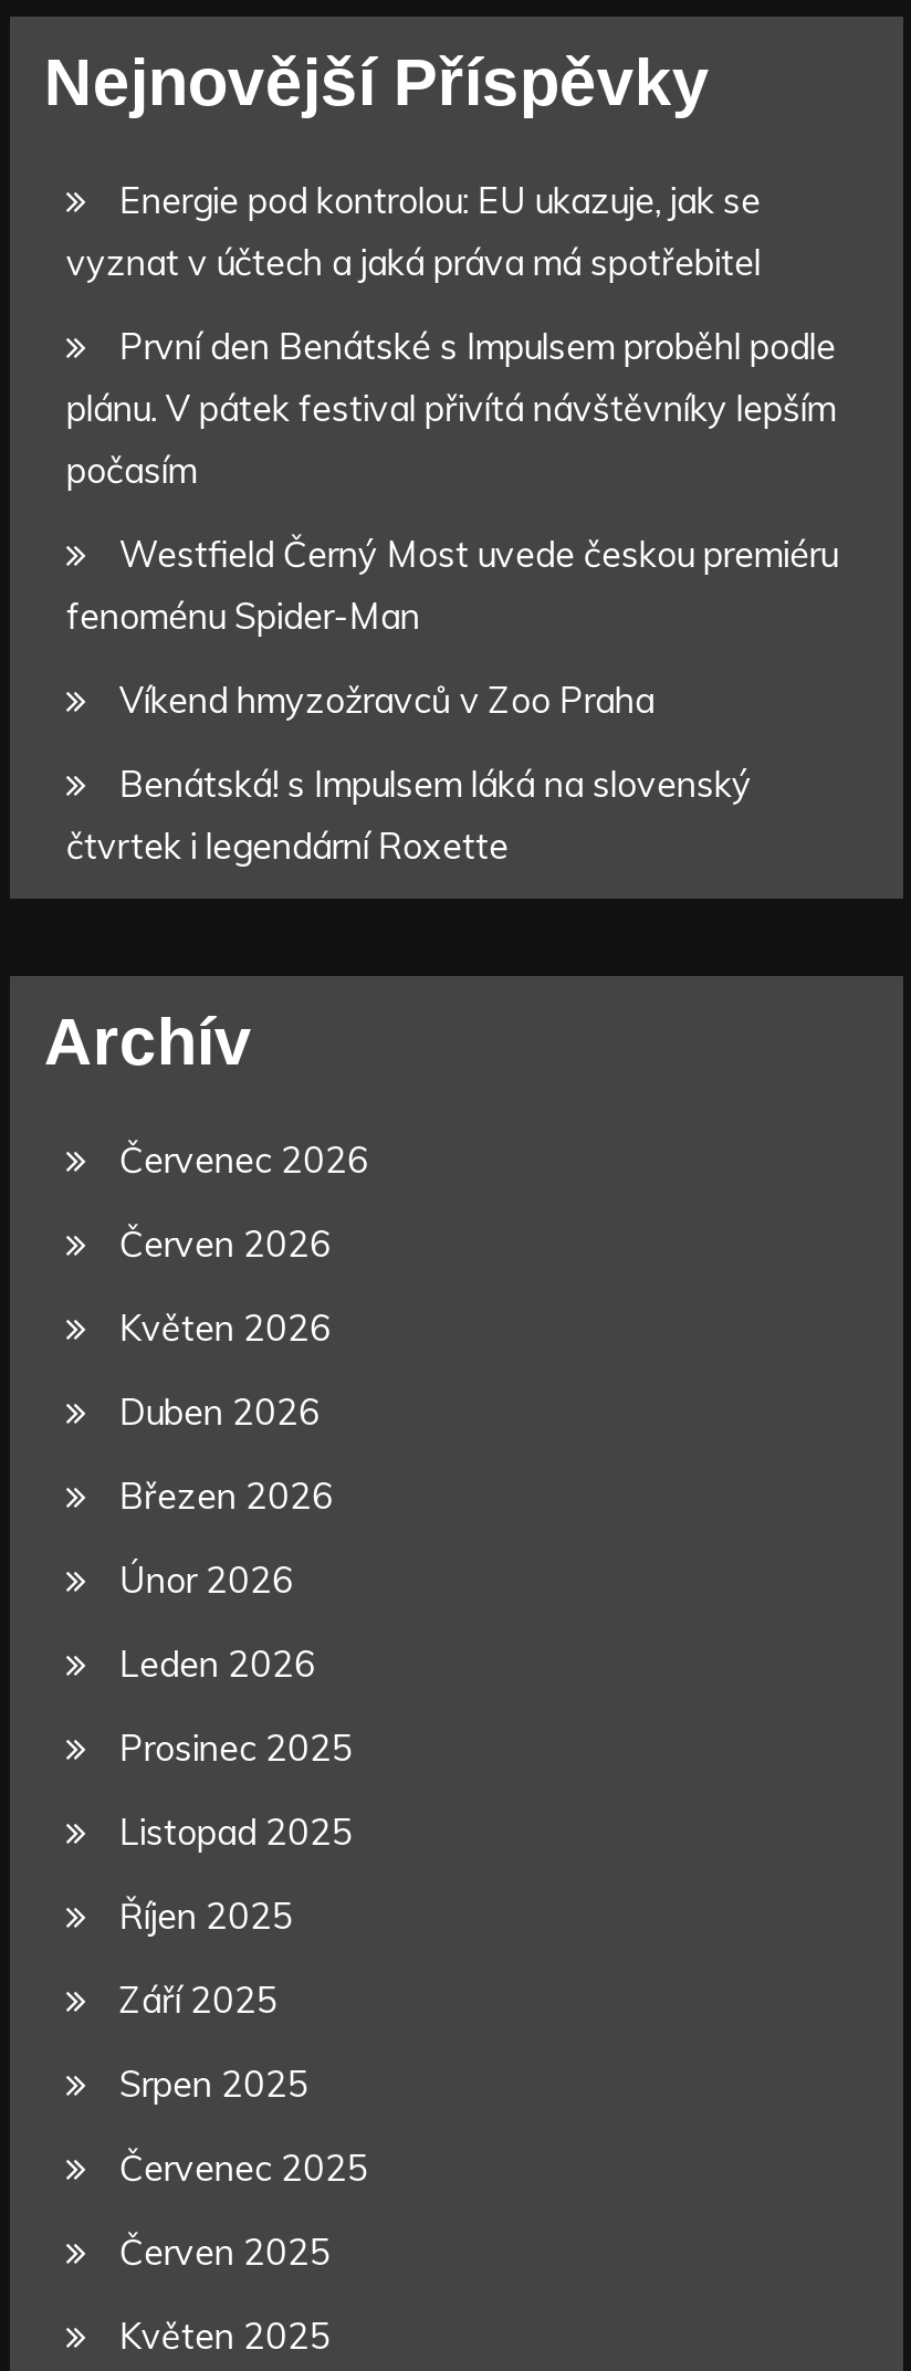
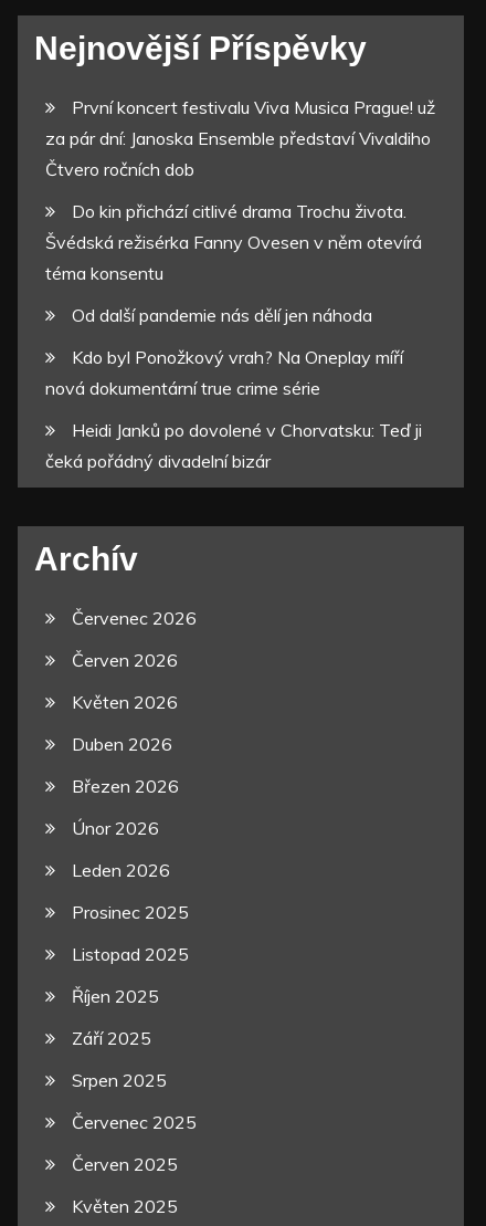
- Energie pod kontrolou: EU ukazuje, jak se
- vyznat v účtech a jaká práva má spotřebitel
+ První koncert festivalu Viva Musica Prague! už
+ za pár dní: Janoska Ensemble představí Vivaldiho
+ Čtvero ročních dob

- První den Benátské s Impulsem proběhl podle
- plánu. V pátek festival přivítá návštěvníky lepším
- počasím
+ Do kin přichází citlivé drama Trochu života.
+ Švédská režisérka Fanny Ovesen v něm otevírá
+ téma konsentu

- Westfield Černý Most uvede českou premiéru
- fenoménu Spider-Man
+ Od další pandemie nás dělí jen náhoda

- Víkend hmyzožravců v Zoo Praha
+ Kdo byl Ponožkový vrah? Na Oneplay míří
+ nová dokumentární true crime série

- Benátská! s Impulsem láká na slovenský
- čtvrtek i legendární Roxette
+ Heidi Janků po dovolené v Chorvatsku: Teď ji
+ čeká pořádný divadelní bizár
